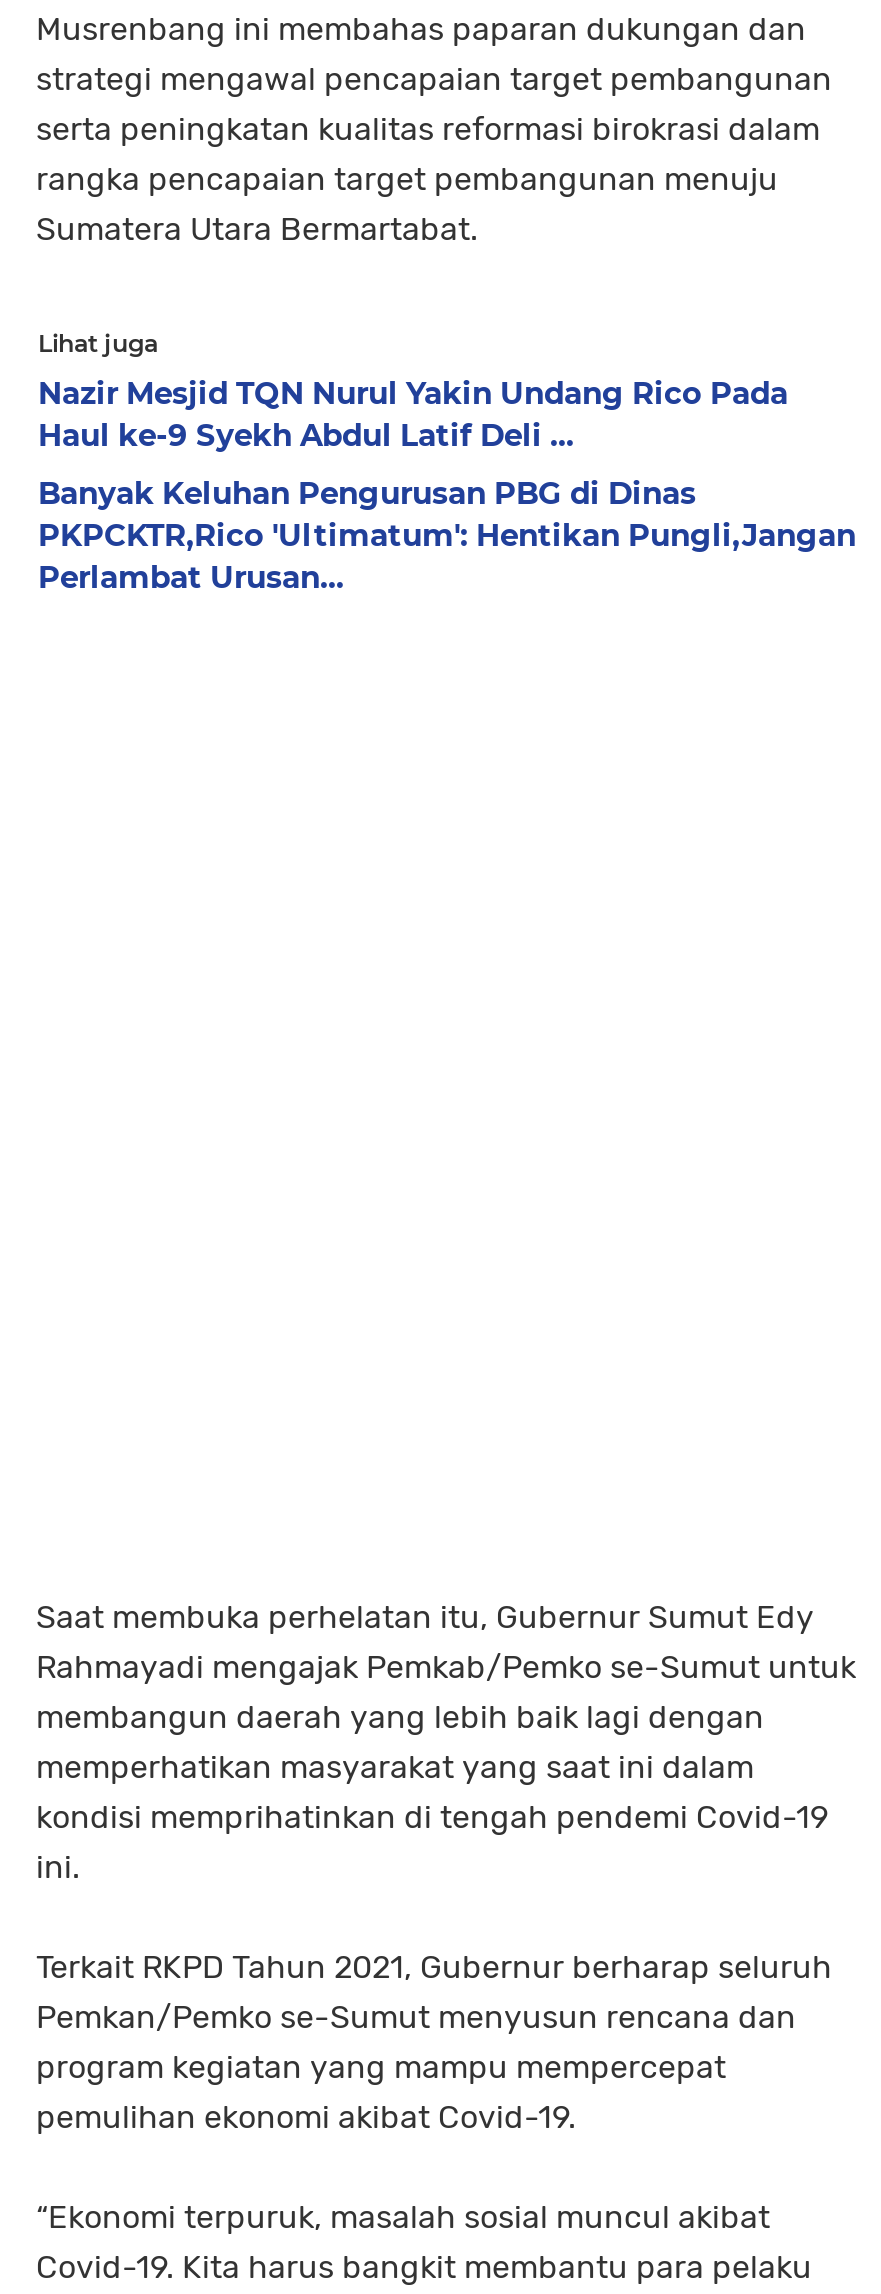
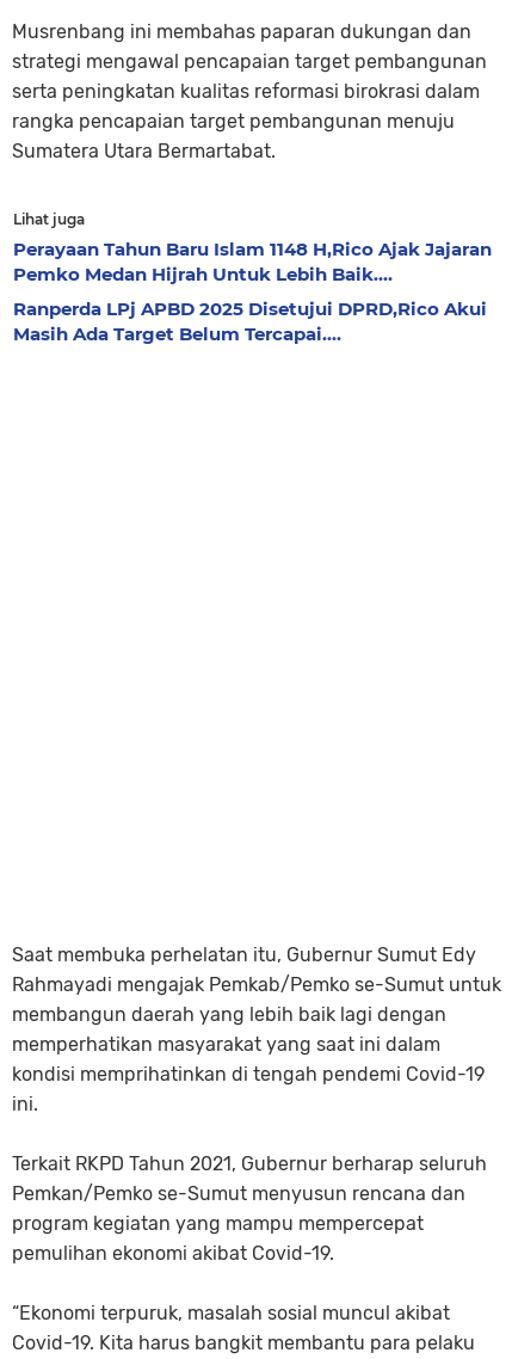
- Nazir Mesjid TQN Nurul Yakin Undang Rico Pada
- Haul ke-9 Syekh Abdul Latif Deli ...
+ Perayaan Tahun Baru Islam 1148 H,Rico Ajak Jajaran
+ Pemko Medan Hijrah Untuk Lebih Baik....

- Banyak Keluhan Pengurusan PBG di Dinas
- PKPCKTR,Rico 'Ultimatum': Hentikan Pungli,Jangan
- Perlambat Urusan...
+ Ranperda LPj APBD 2025 Disetujui DPRD,Rico Akui
+ Masih Ada Target Belum Tercapai....
